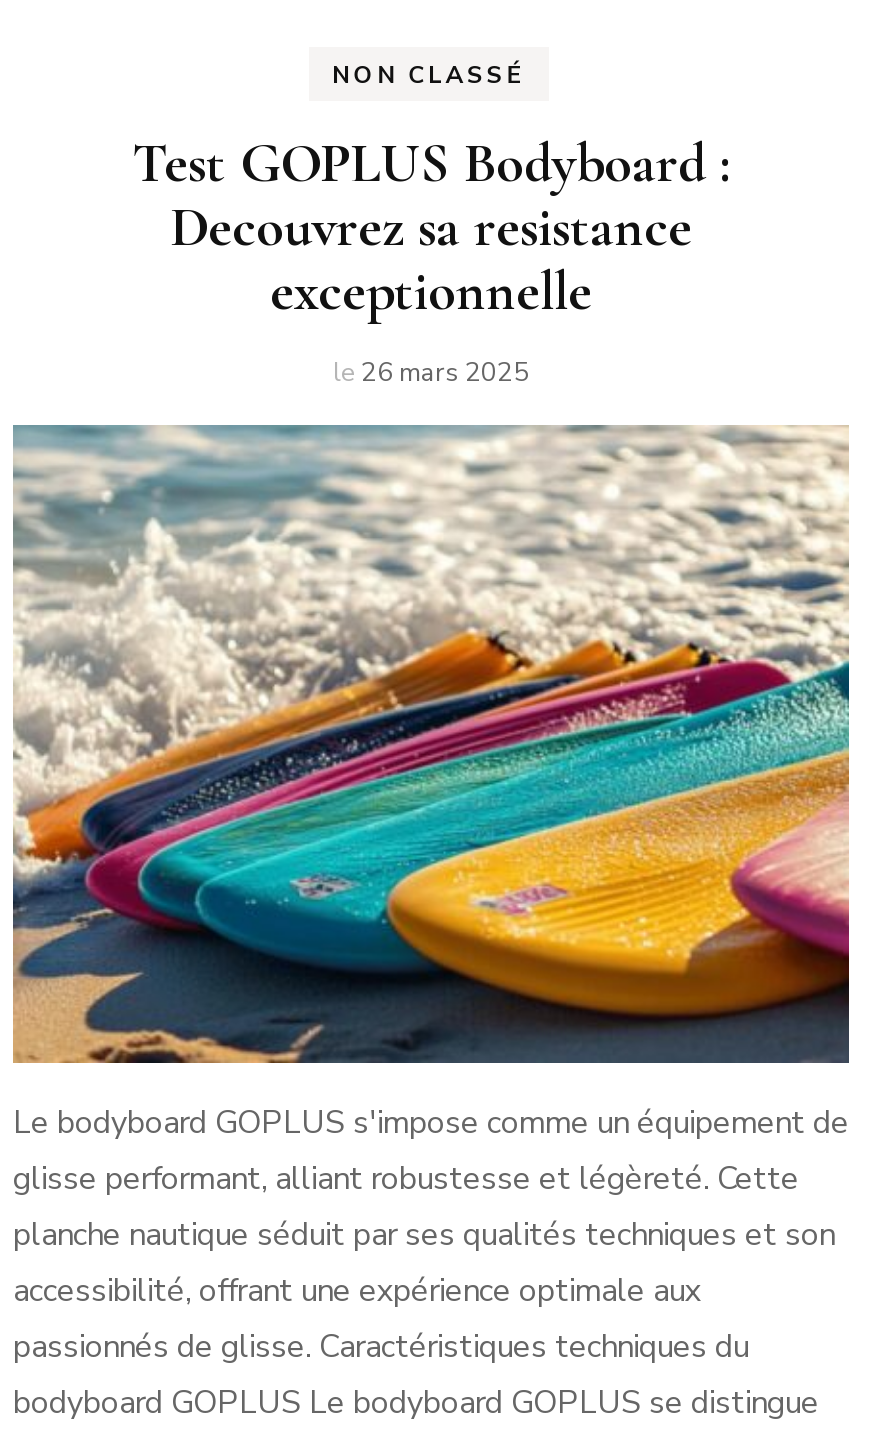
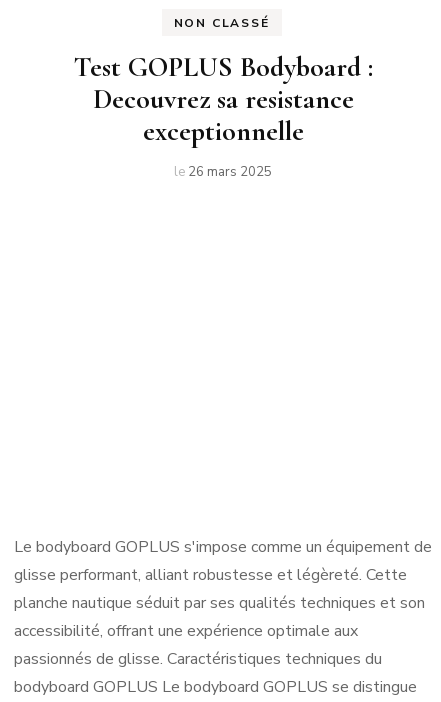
- [image]
